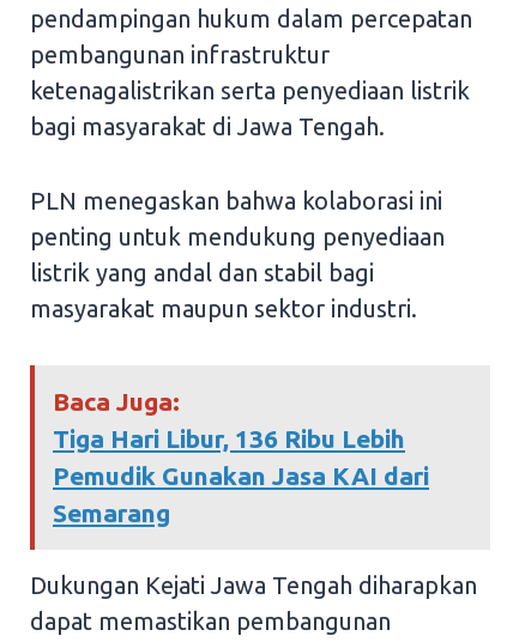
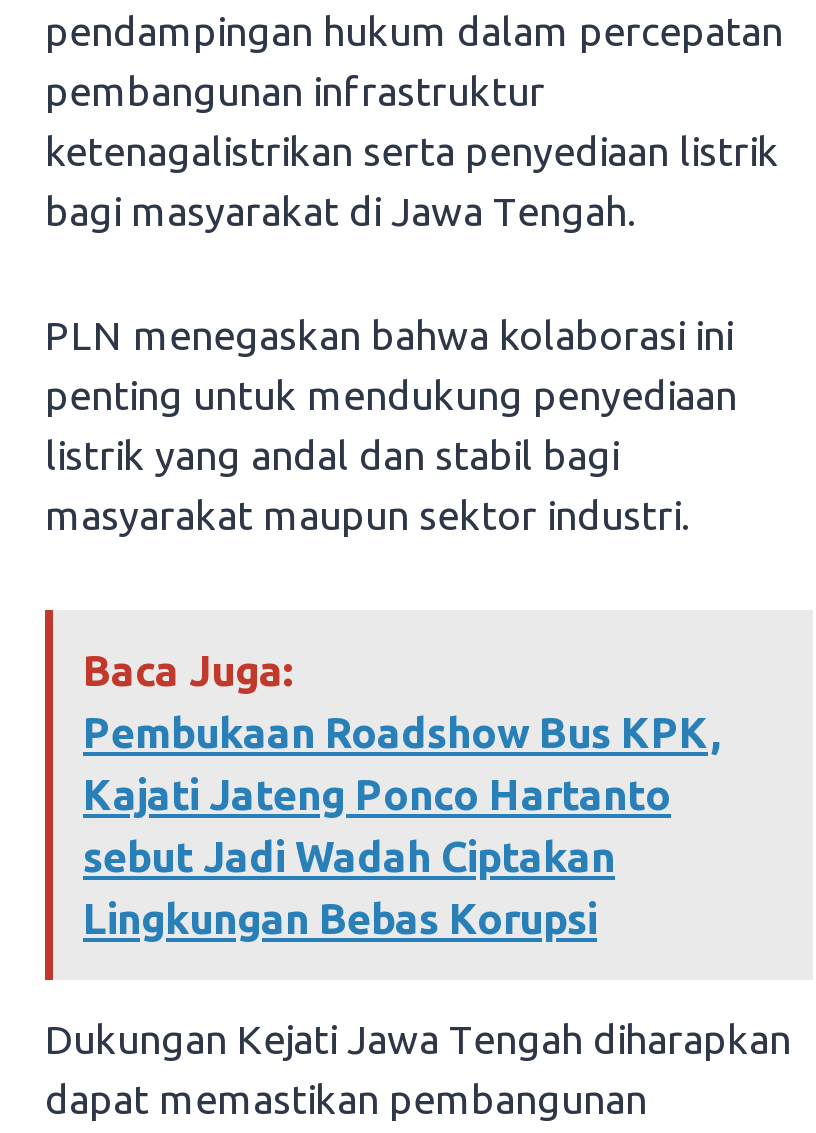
- Tiga Hari Libur, 136 Ribu Lebih
- Pemudik Gunakan Jasa KAI dari
- Semarang
+ Pembukaan Roadshow Bus KPK,
+ Kajati Jateng Ponco Hartanto
+ sebut Jadi Wadah Ciptakan
+ Lingkungan Bebas Korupsi
